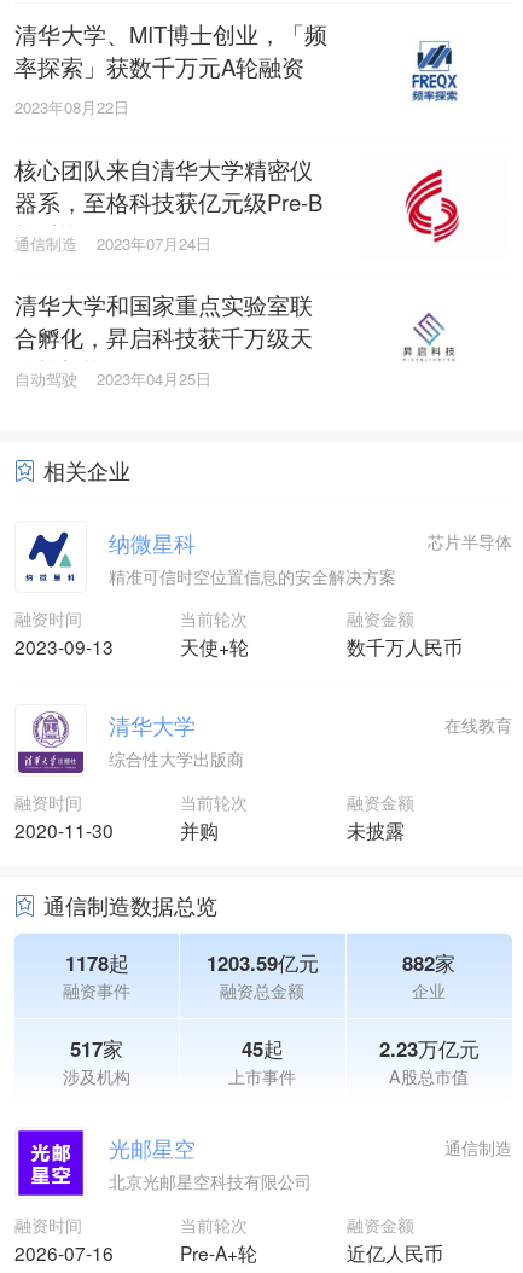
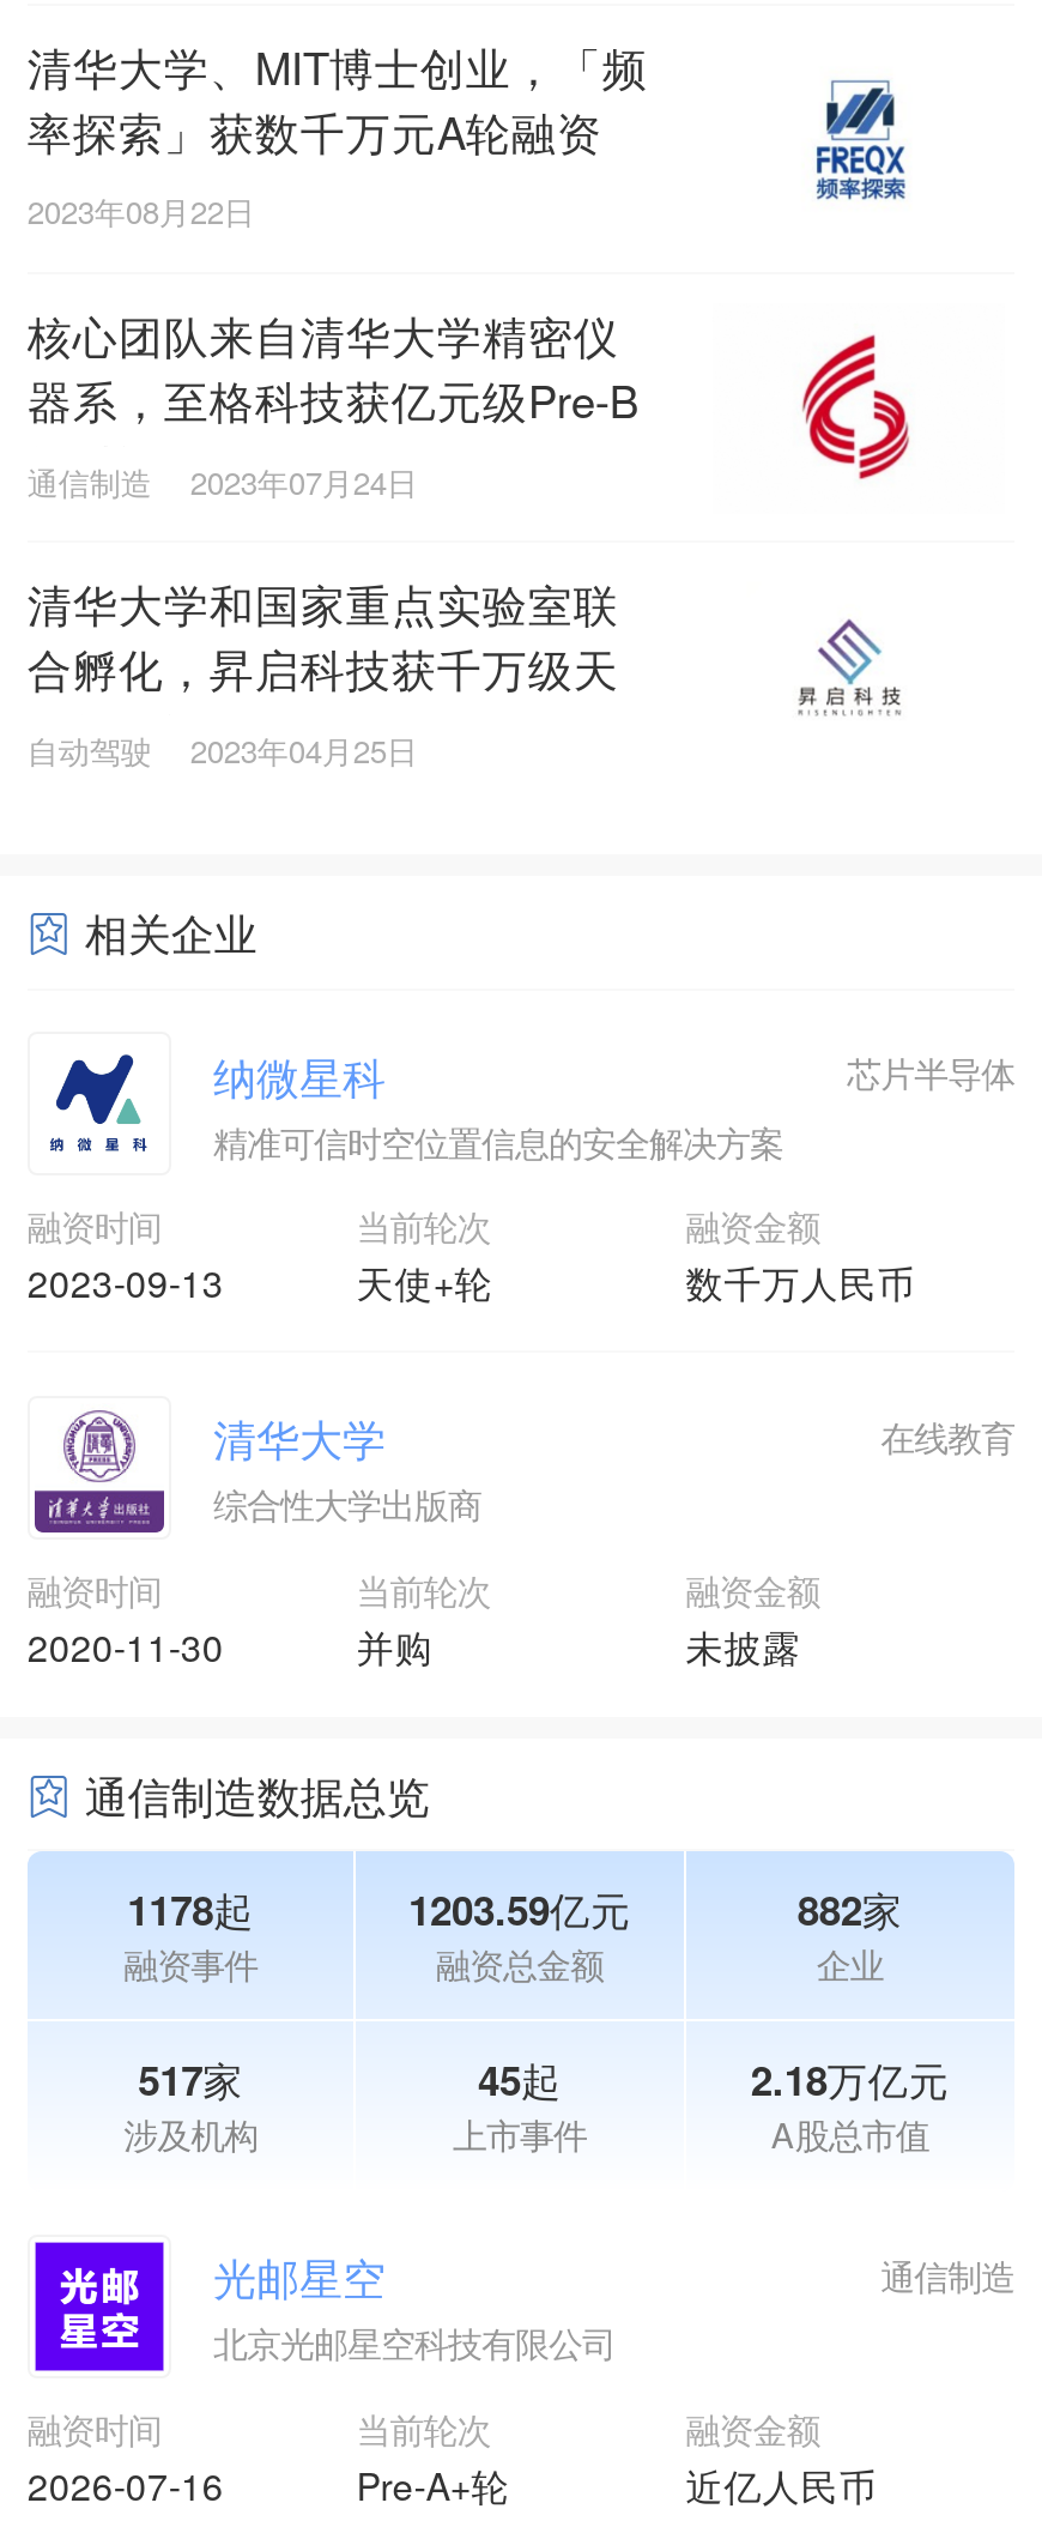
- 2.23万亿元
+ 2.18万亿元
